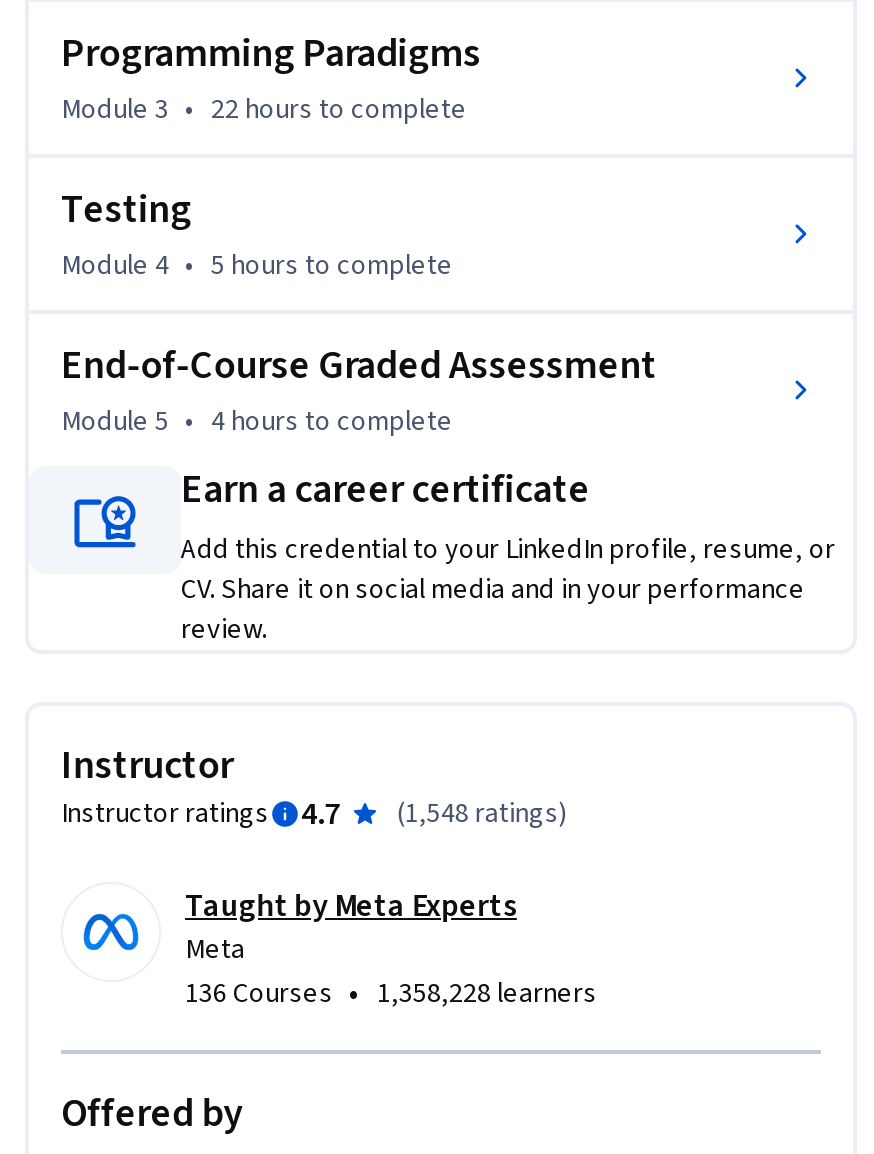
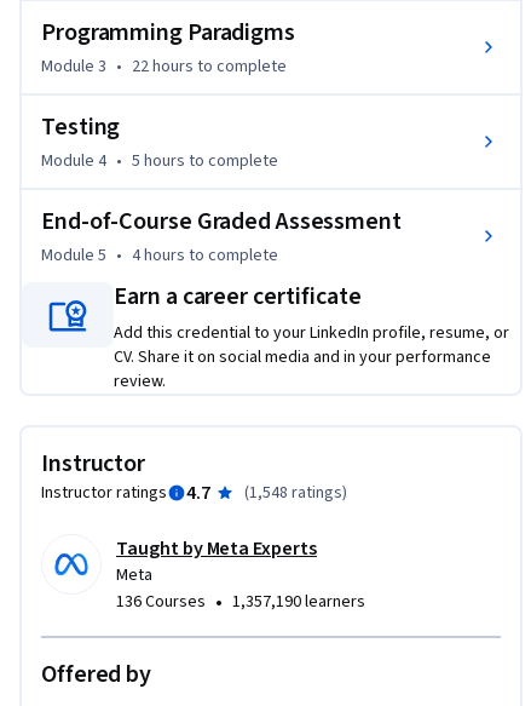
- 136 Courses • 1,358,228 learners
+ 136 Courses • 1,357,190 learners
